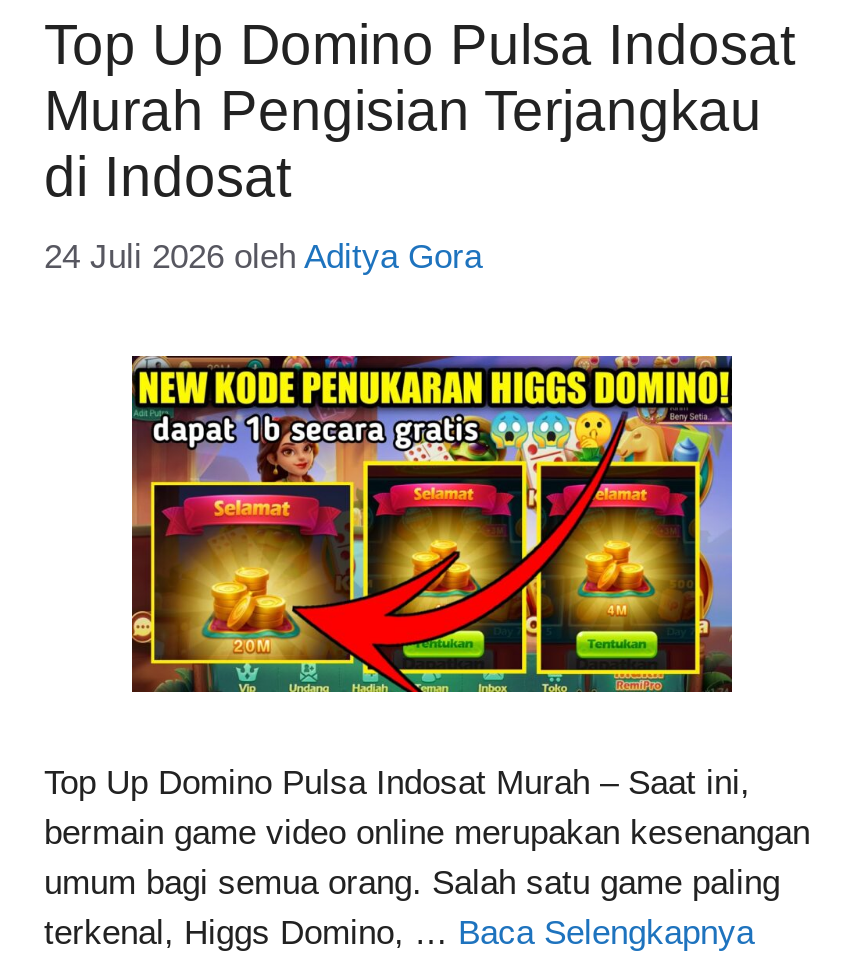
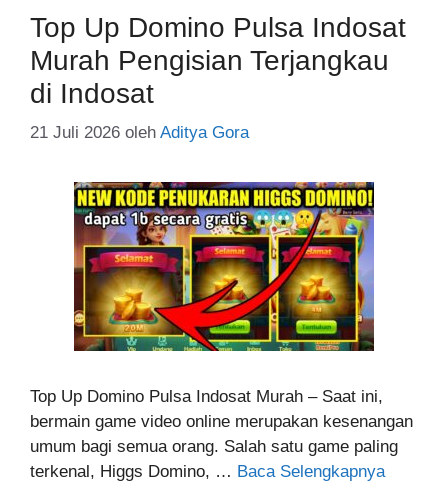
- 24 Juli 2026 oleh Aditya Gora
+ 21 Juli 2026 oleh Aditya Gora
